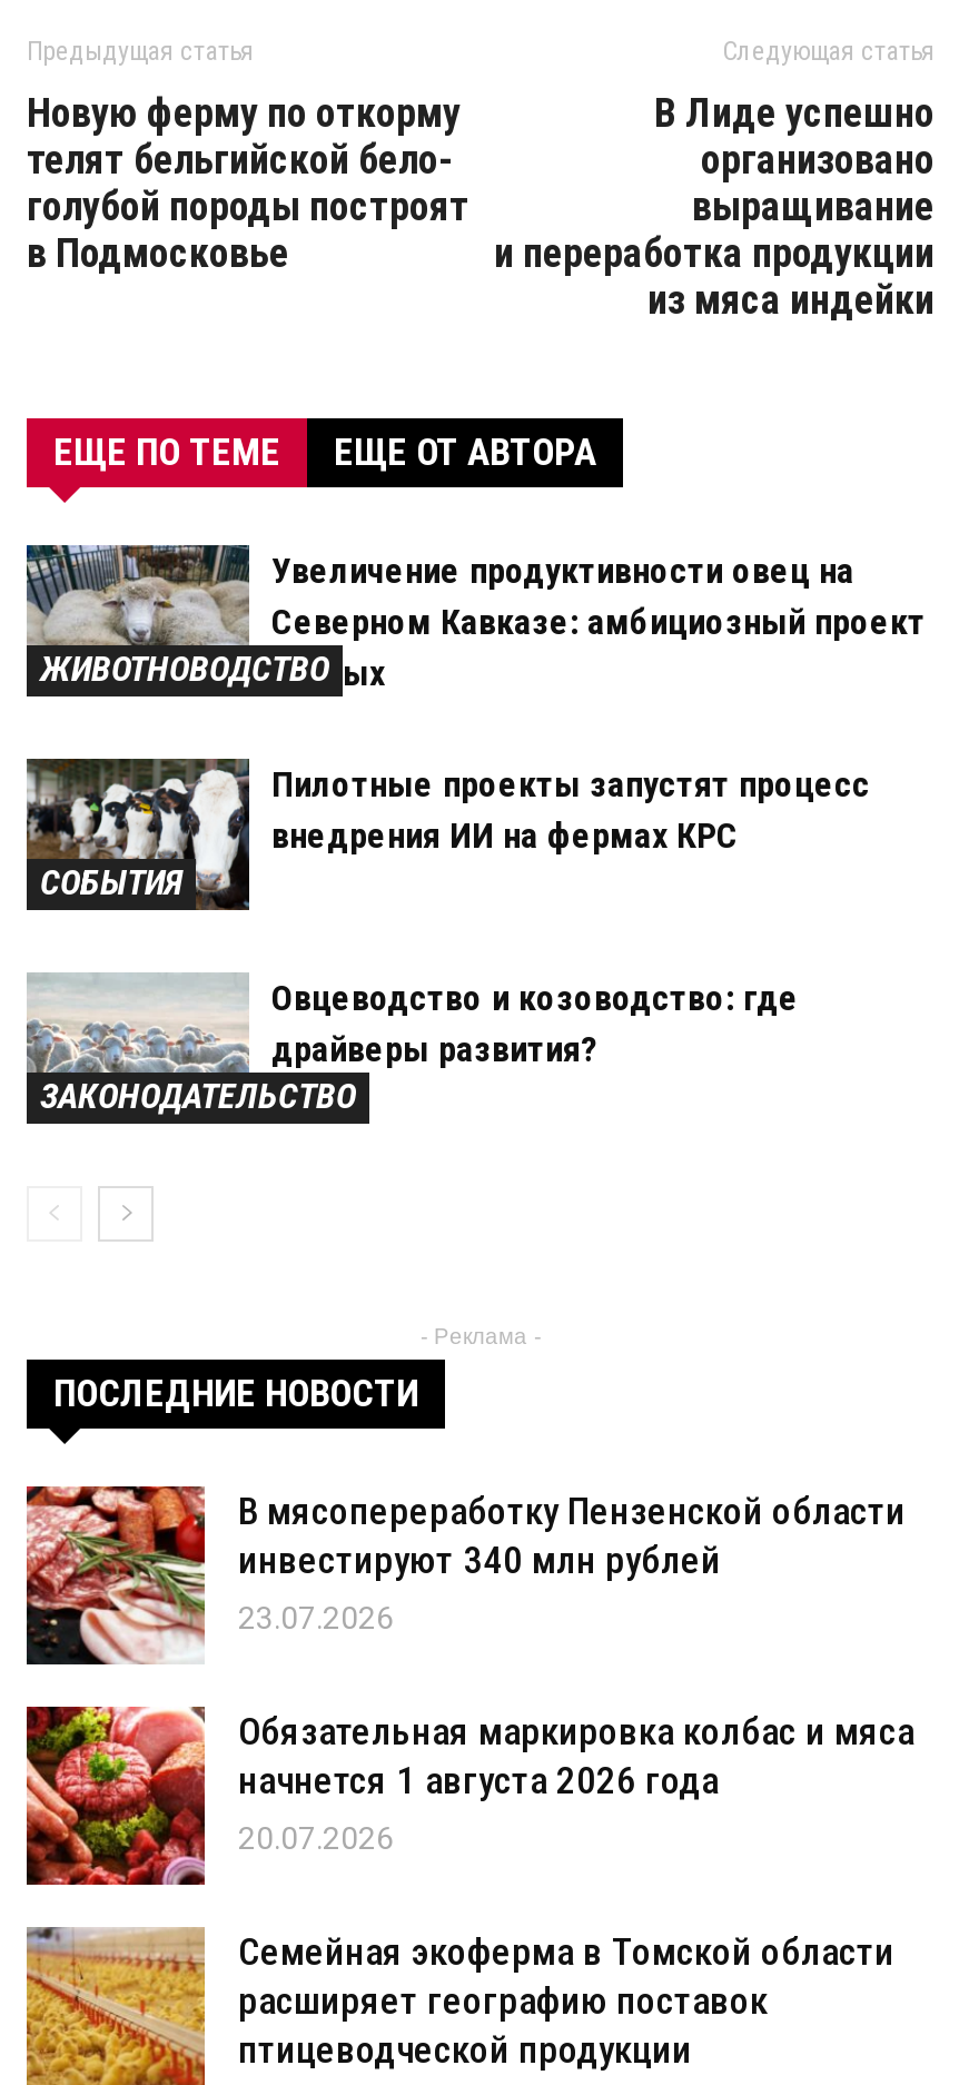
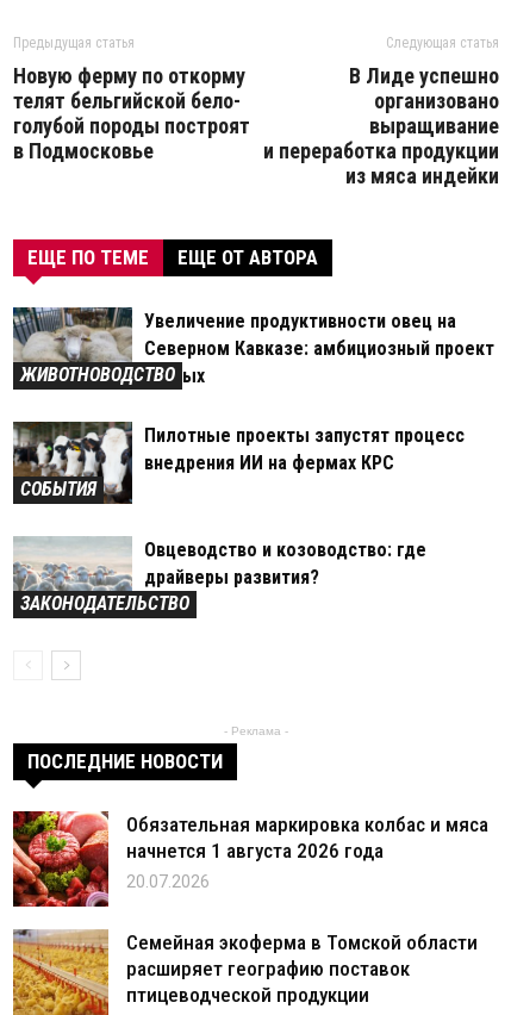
- [image]
- В мясопереработку Пензенской области
- инвестируют 340 млн рублей
- 23.07.2026
